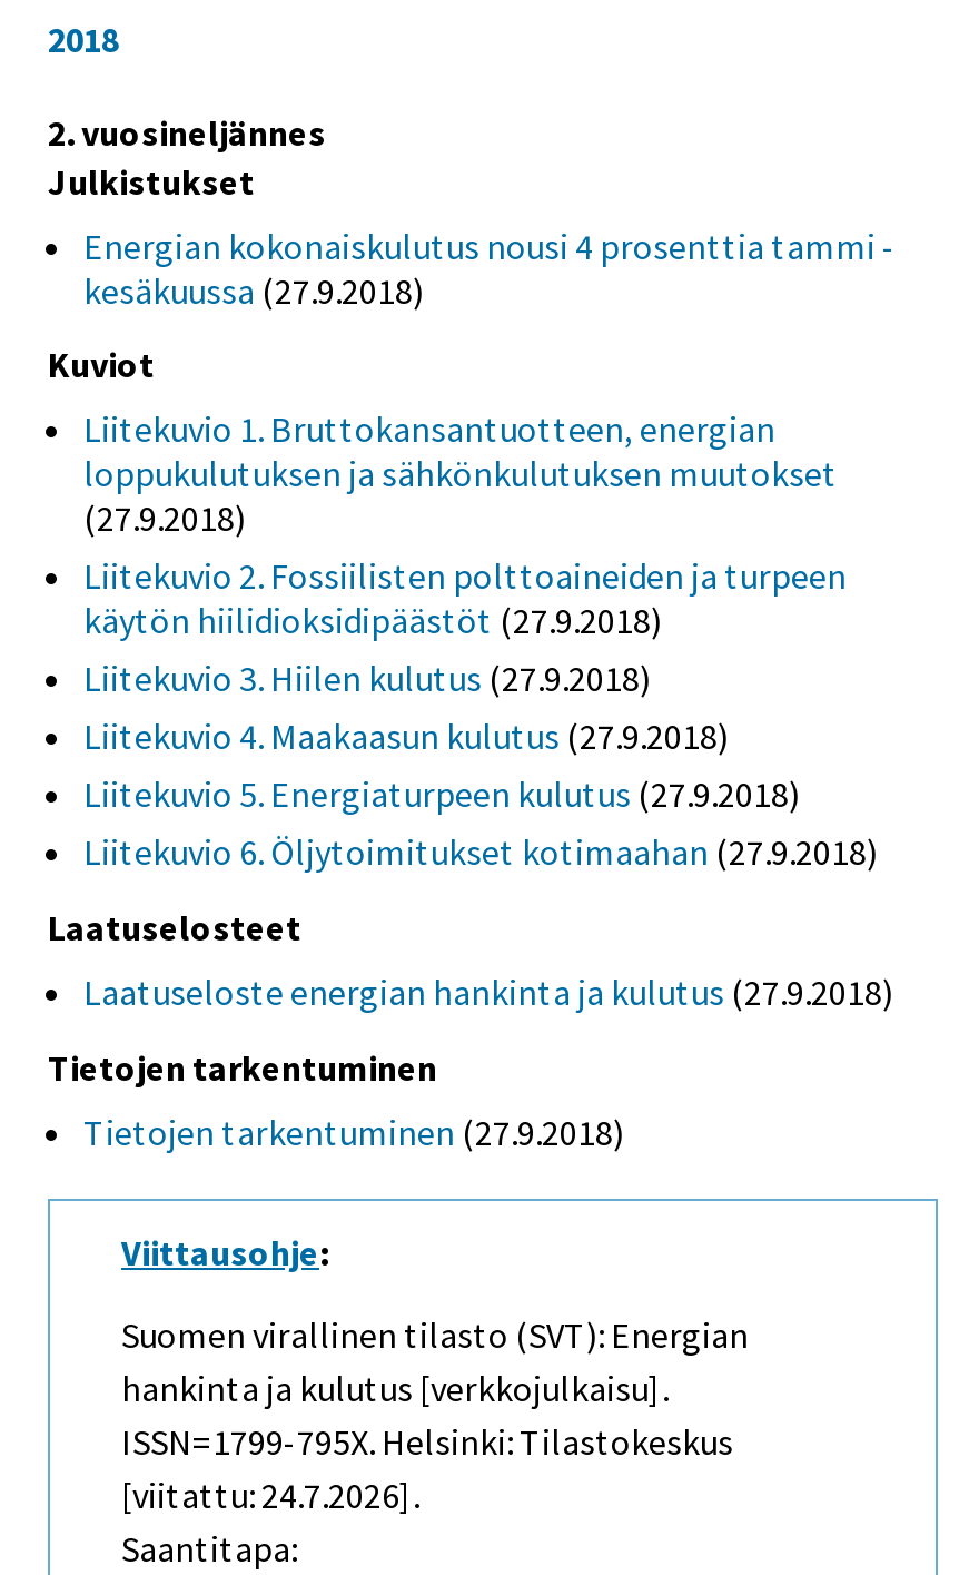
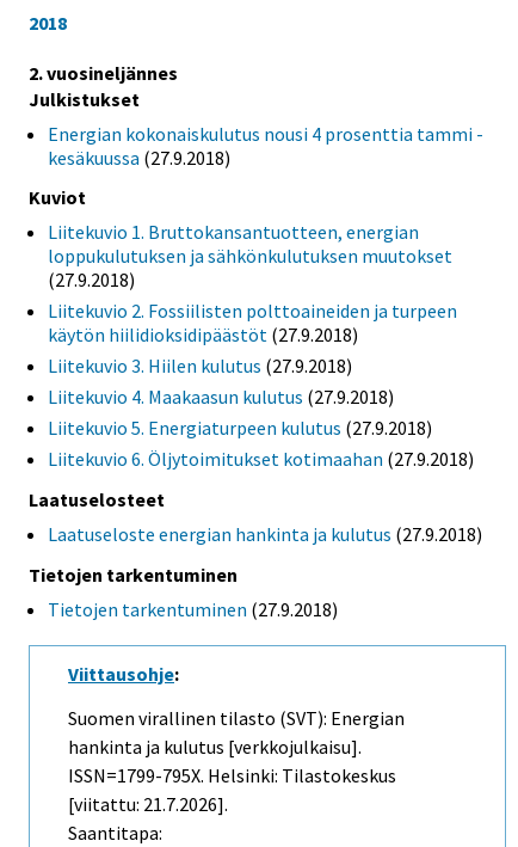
- [viitattu: 24.7.2026].
+ [viitattu: 21.7.2026].
